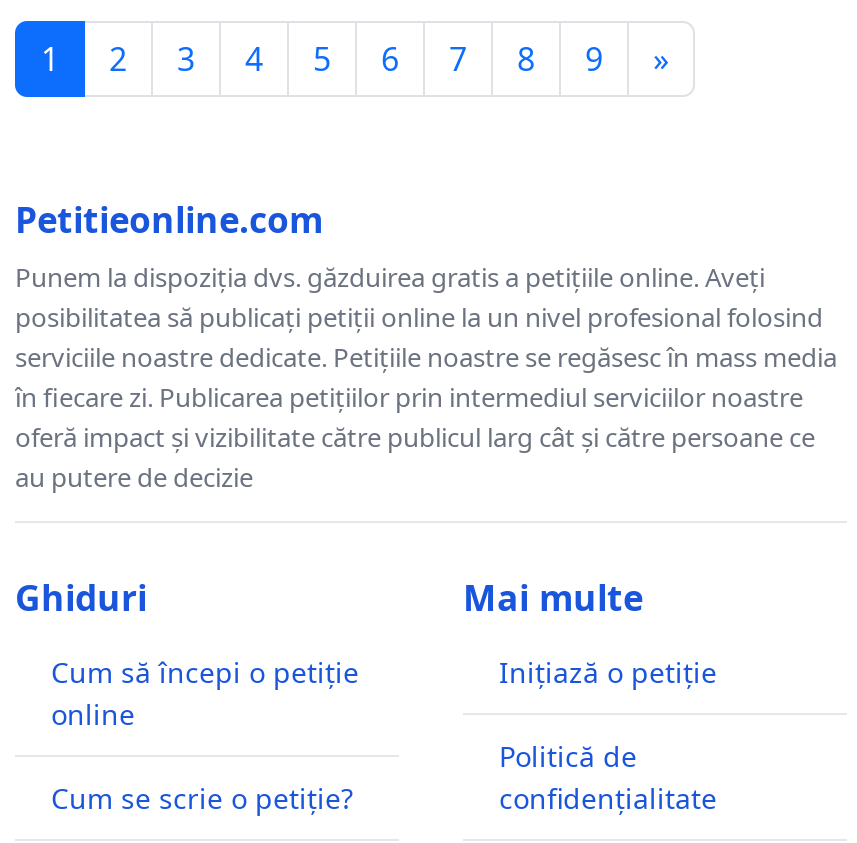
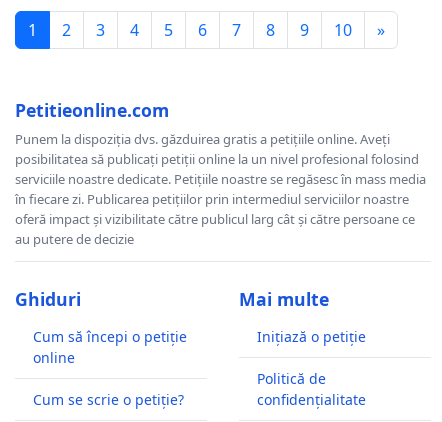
+ 10
